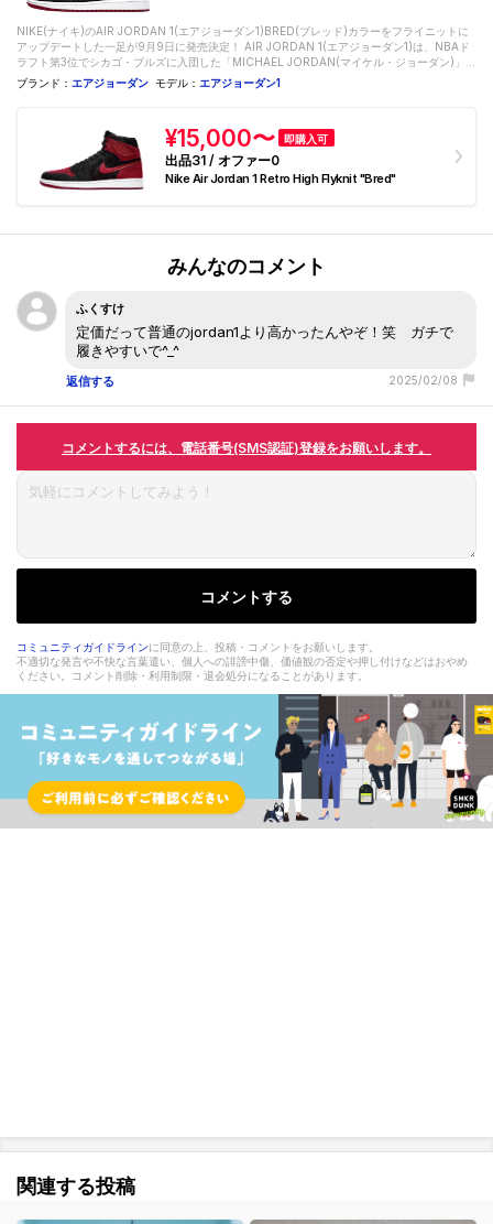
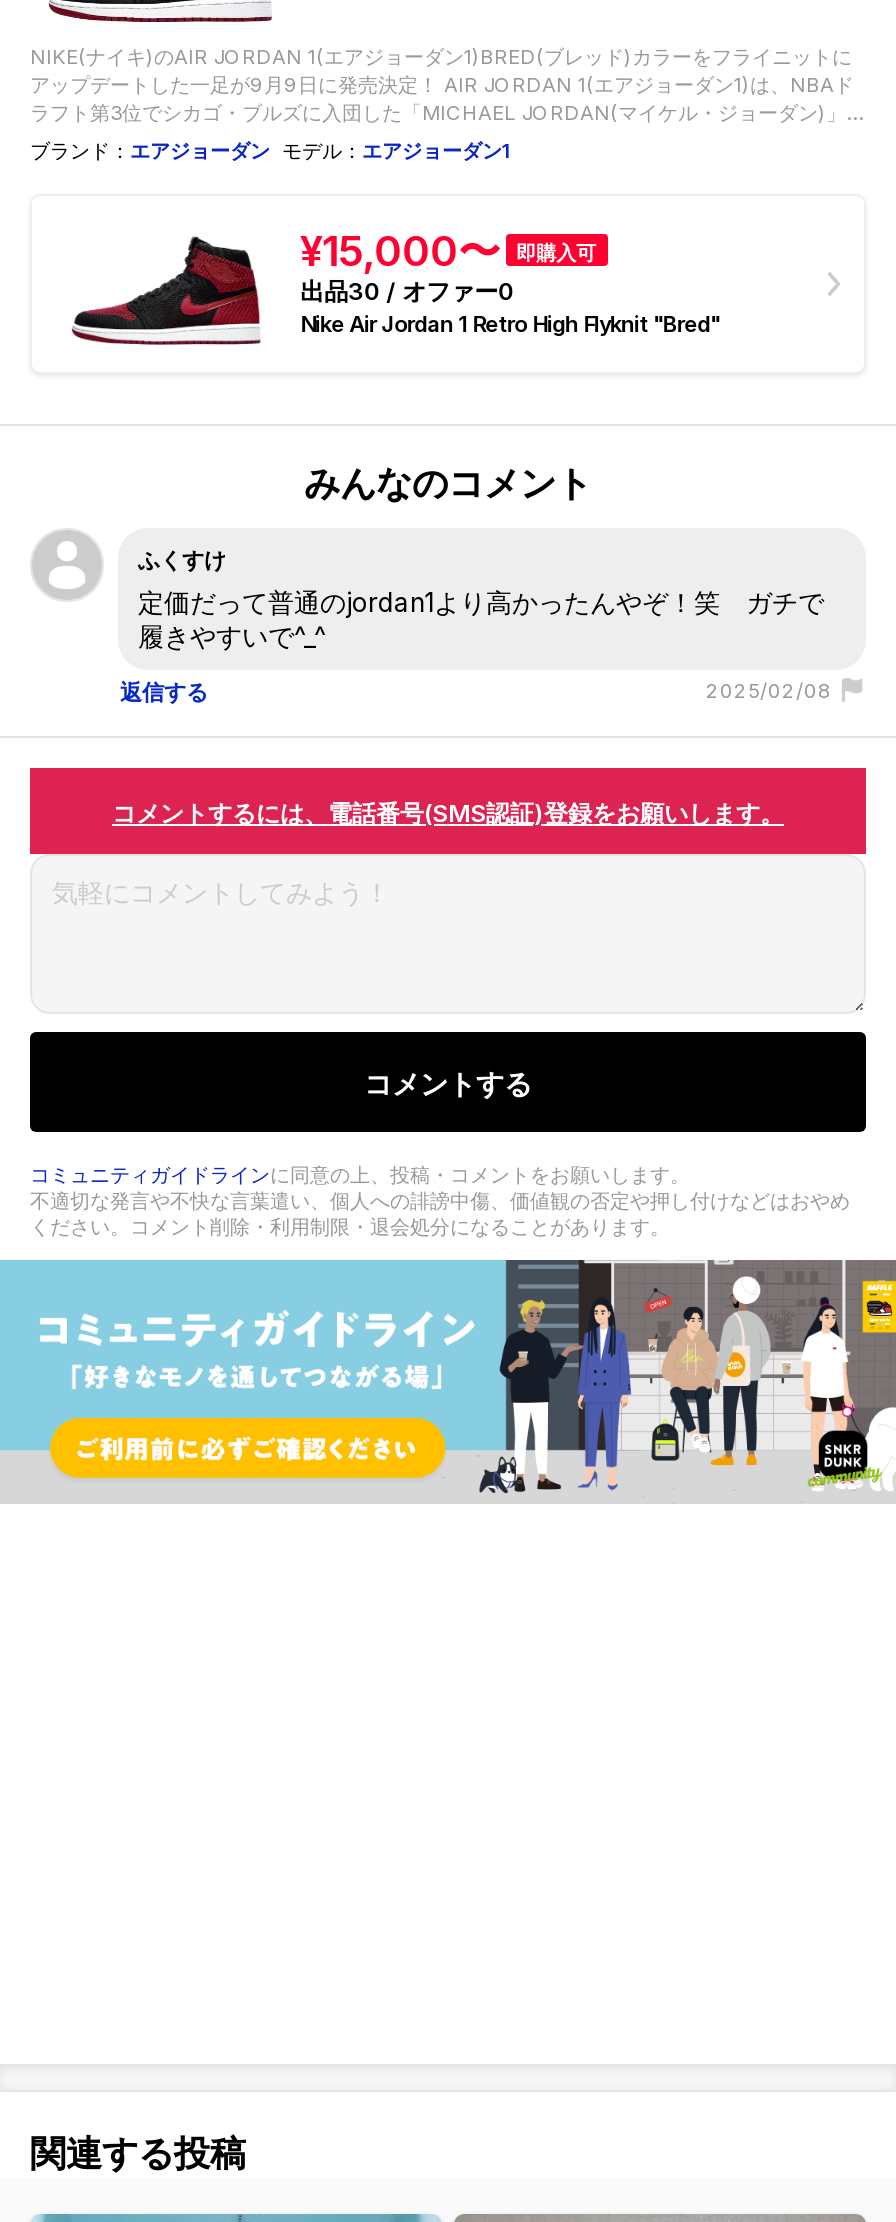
- 出品31 / オファー0
+ 出品30 / オファー0
